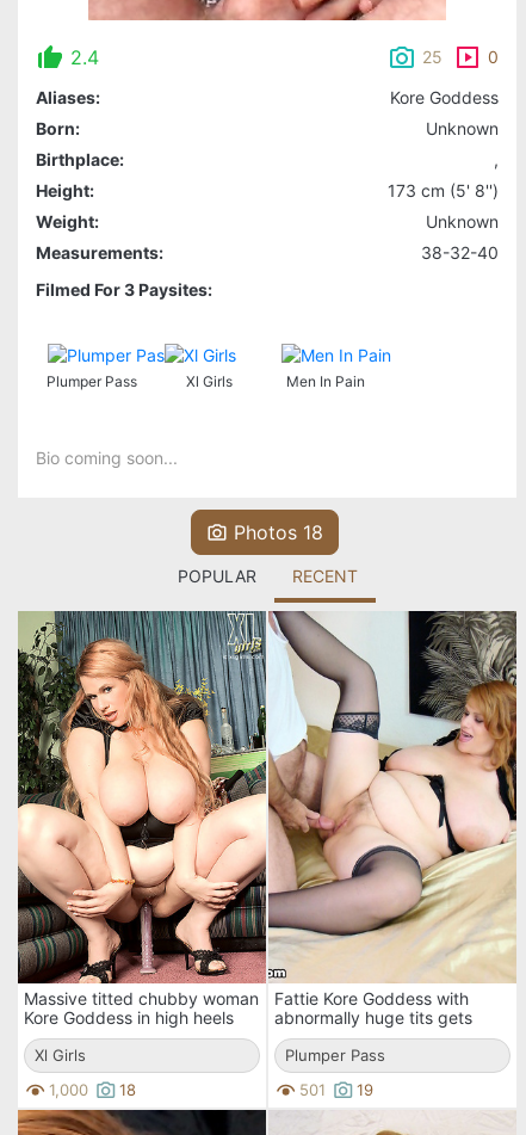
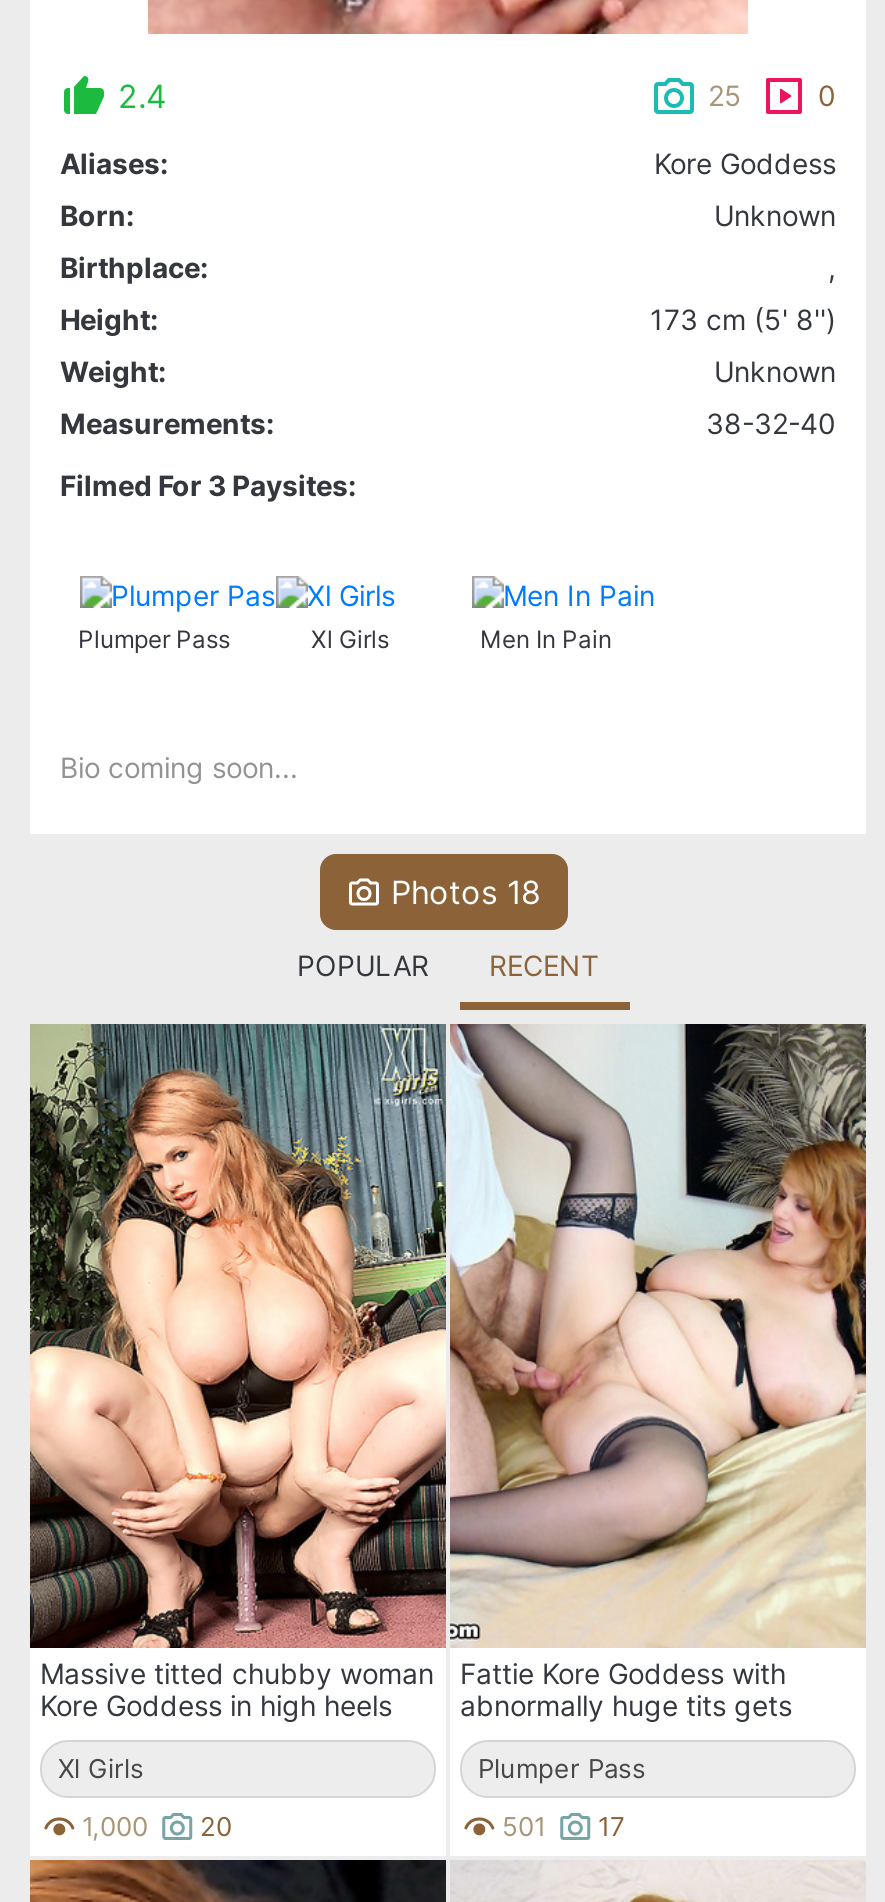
- 1,000 18
+ 1,000 20

- 501 19
+ 501 17
